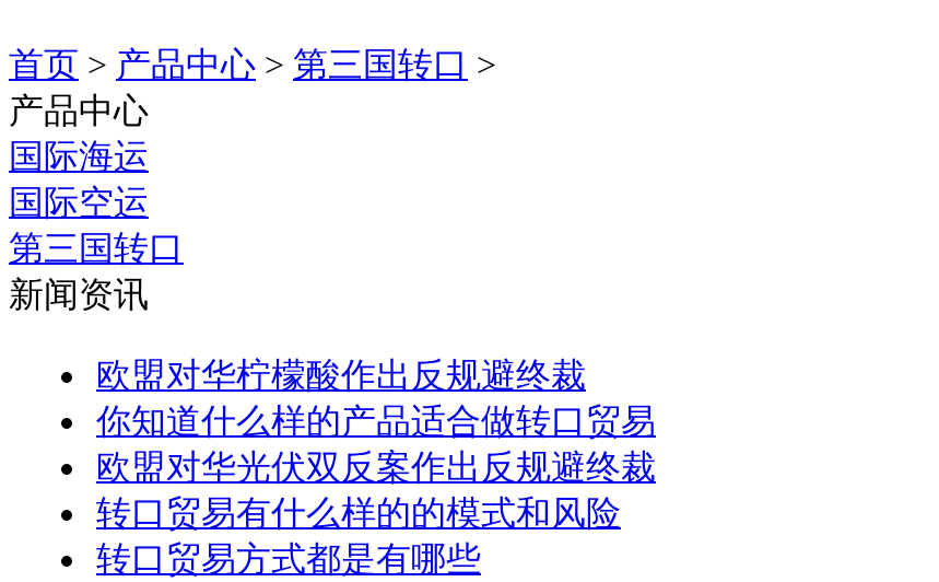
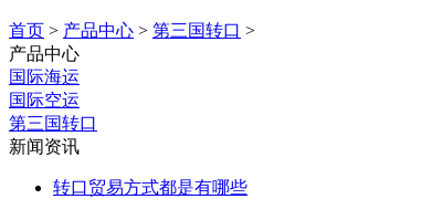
- 欧盟对华柠檬酸作出反规避终裁
- 你知道什么样的产品适合做转口贸易
- 欧盟对华光伏双反案作出反规避终裁
- 转口贸易有什么样的的模式和风险
